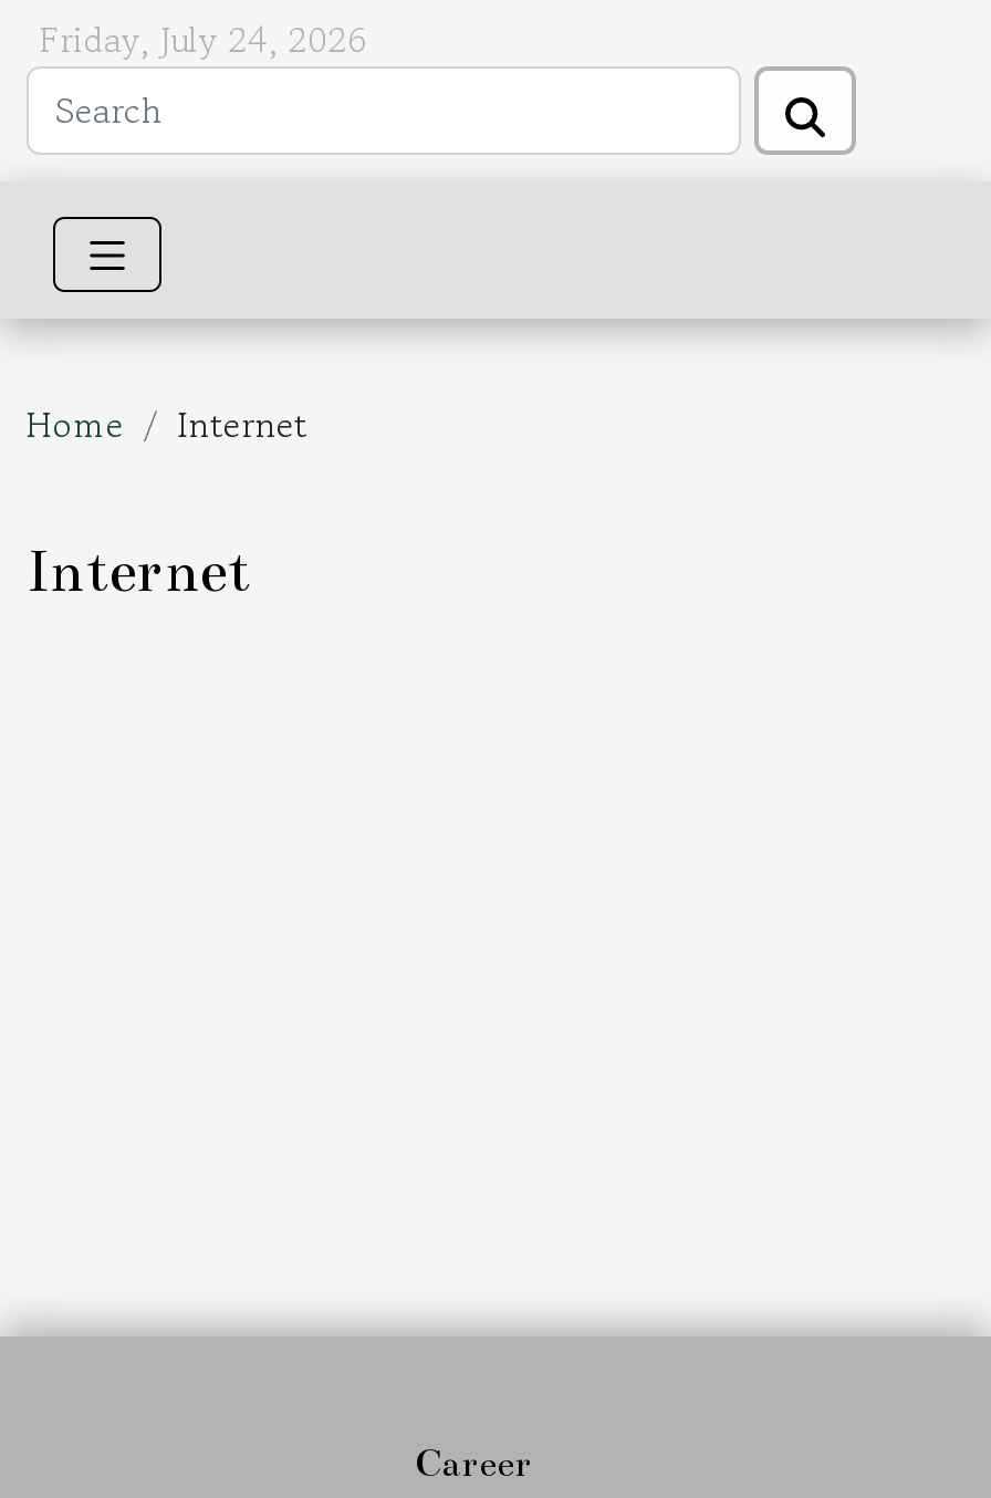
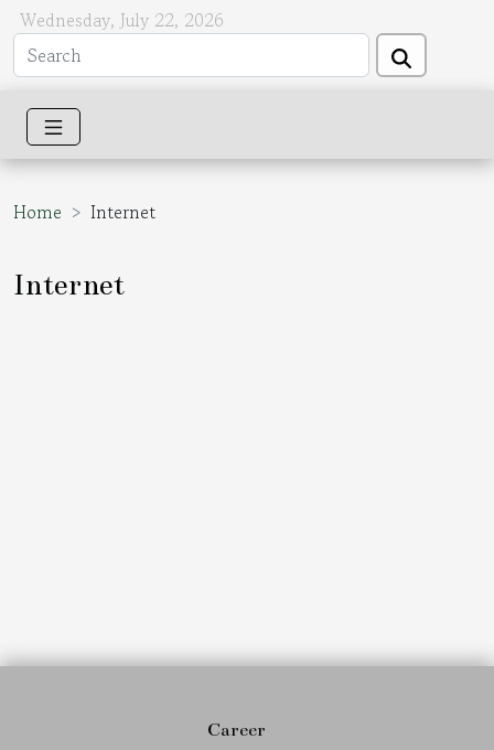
- Friday, July 24, 2026
+ Wednesday, July 22, 2026
